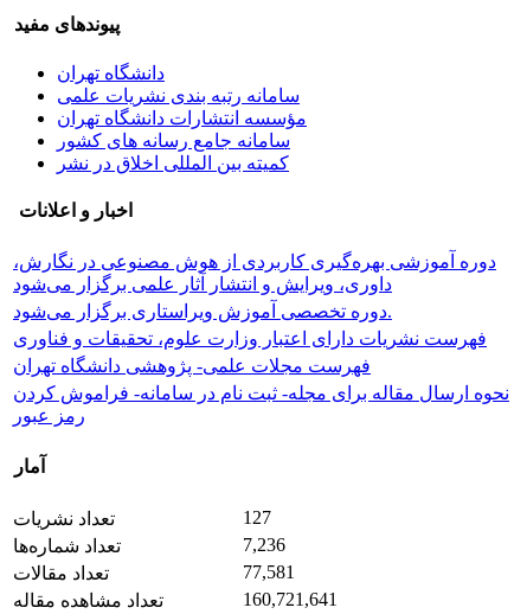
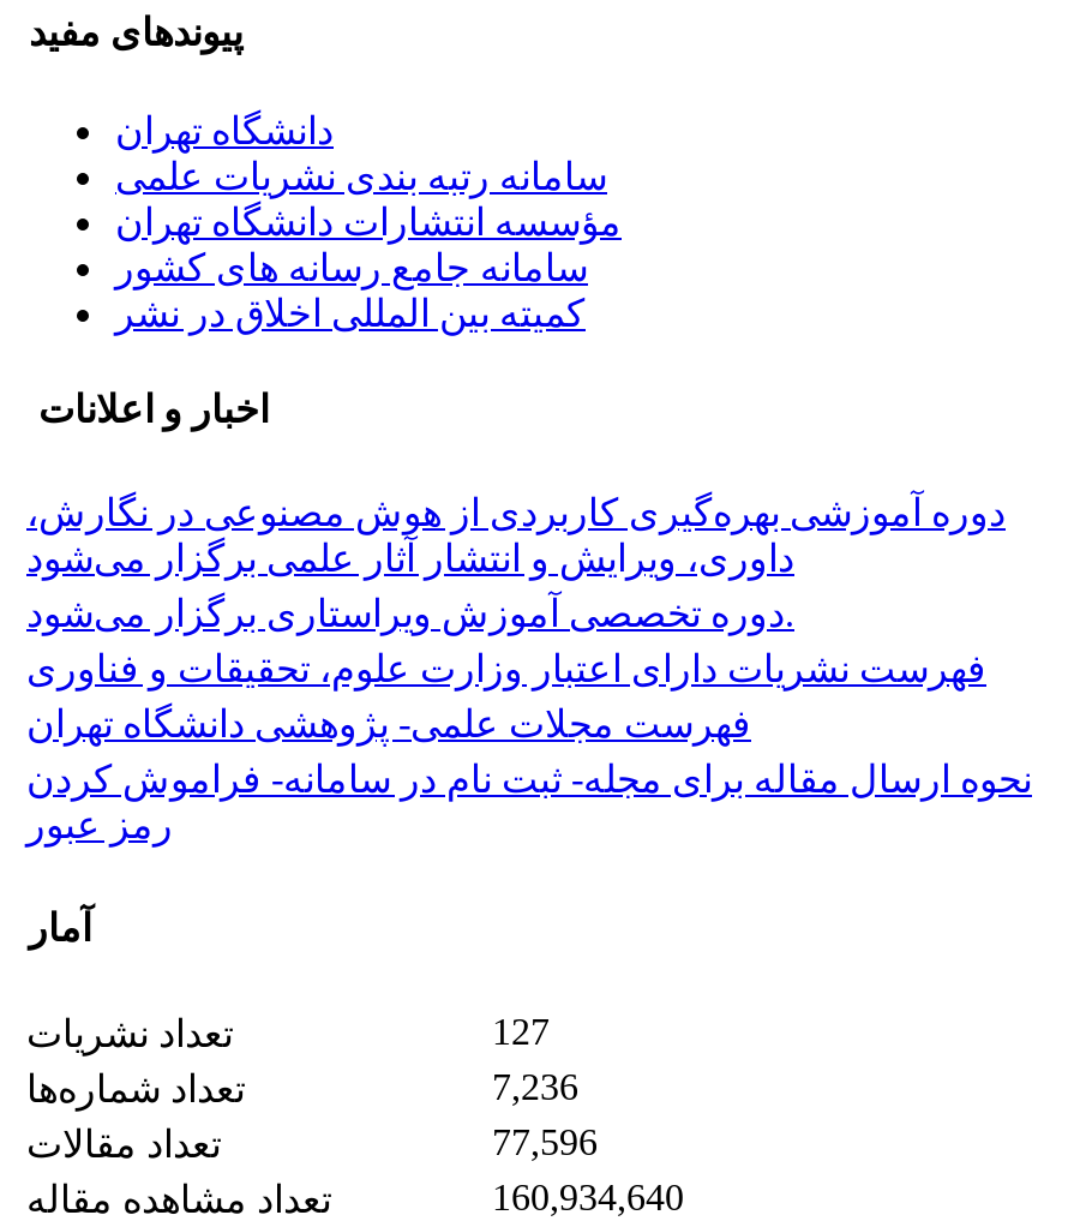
- 77,581
+ 77,596

- 160,721,641
+ 160,934,640
